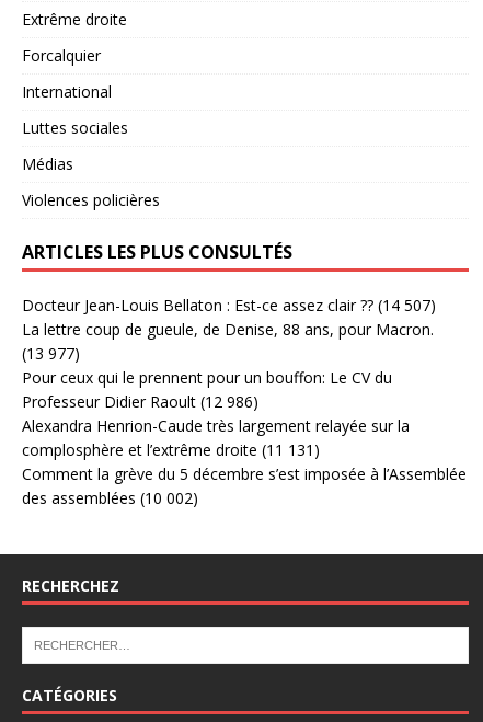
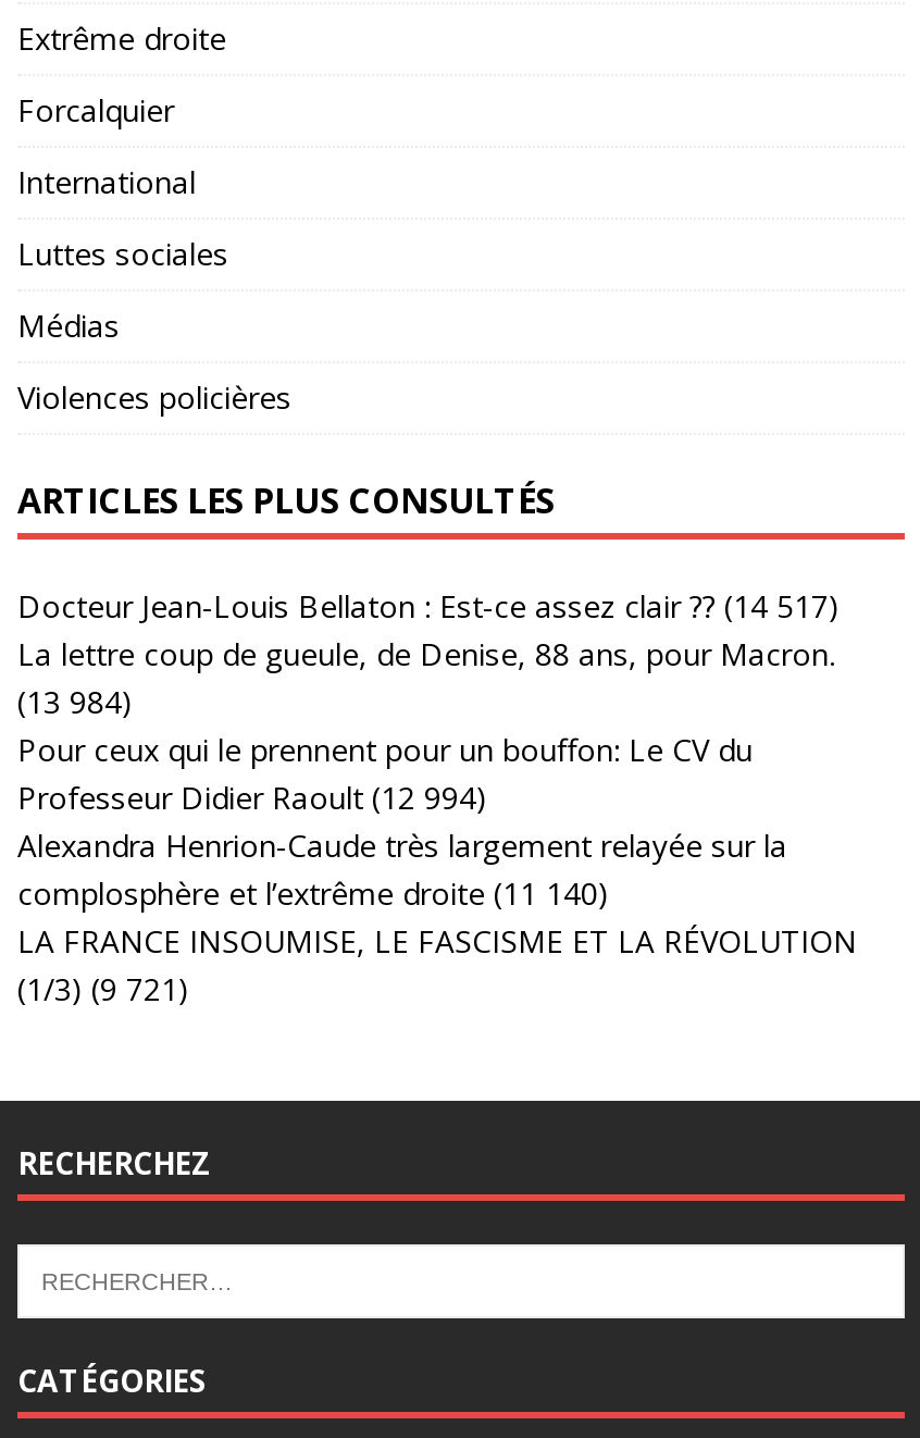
- Docteur Jean-Louis Bellaton : Est-ce assez clair ?? (14 507)
+ Docteur Jean-Louis Bellaton : Est-ce assez clair ?? (14 517)

- (13 977)
+ (13 984)

- Professeur Didier Raoult (12 986)
+ Professeur Didier Raoult (12 994)

- complosphère et l’extrême droite (11 131)
- Comment la grève du 5 décembre s’est imposée à l’Assemblée
- des assemblées (10 002)
+ complosphère et l’extrême droite (11 140)
+ LA FRANCE INSOUMISE, LE FASCISME ET LA RÉVOLUTION
+ (1/3) (9 721)
